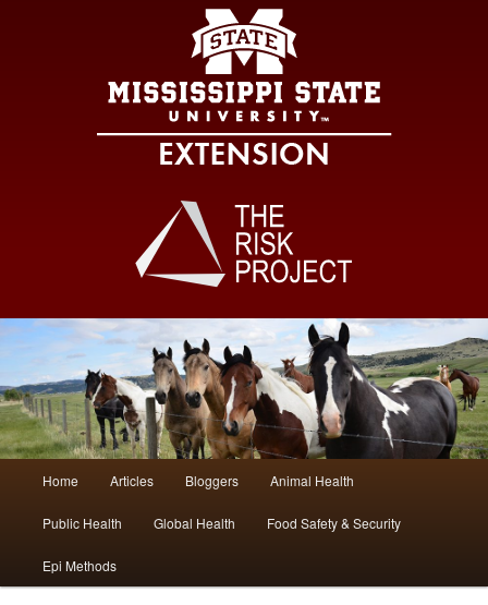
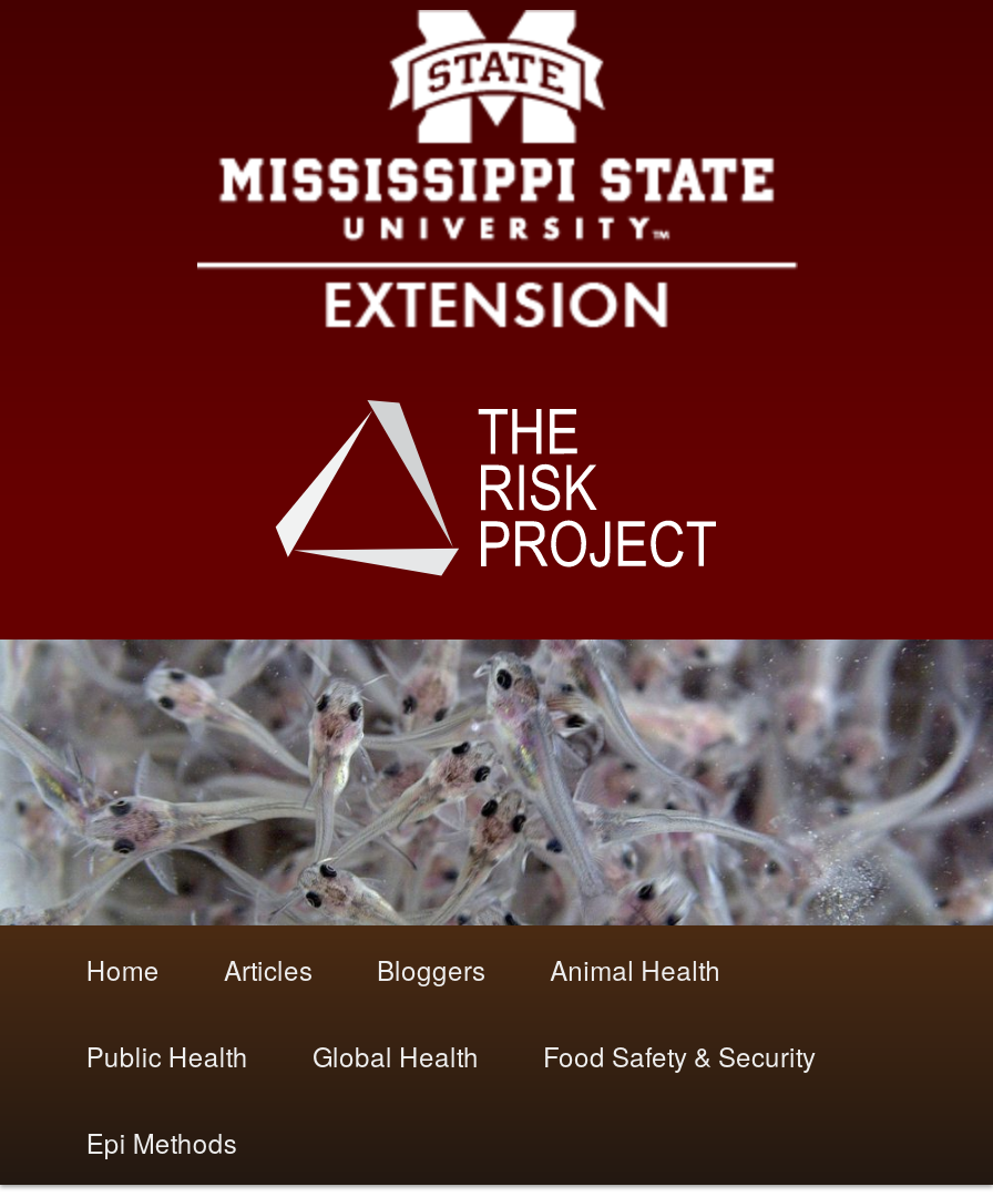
- [image]
+ [image]
